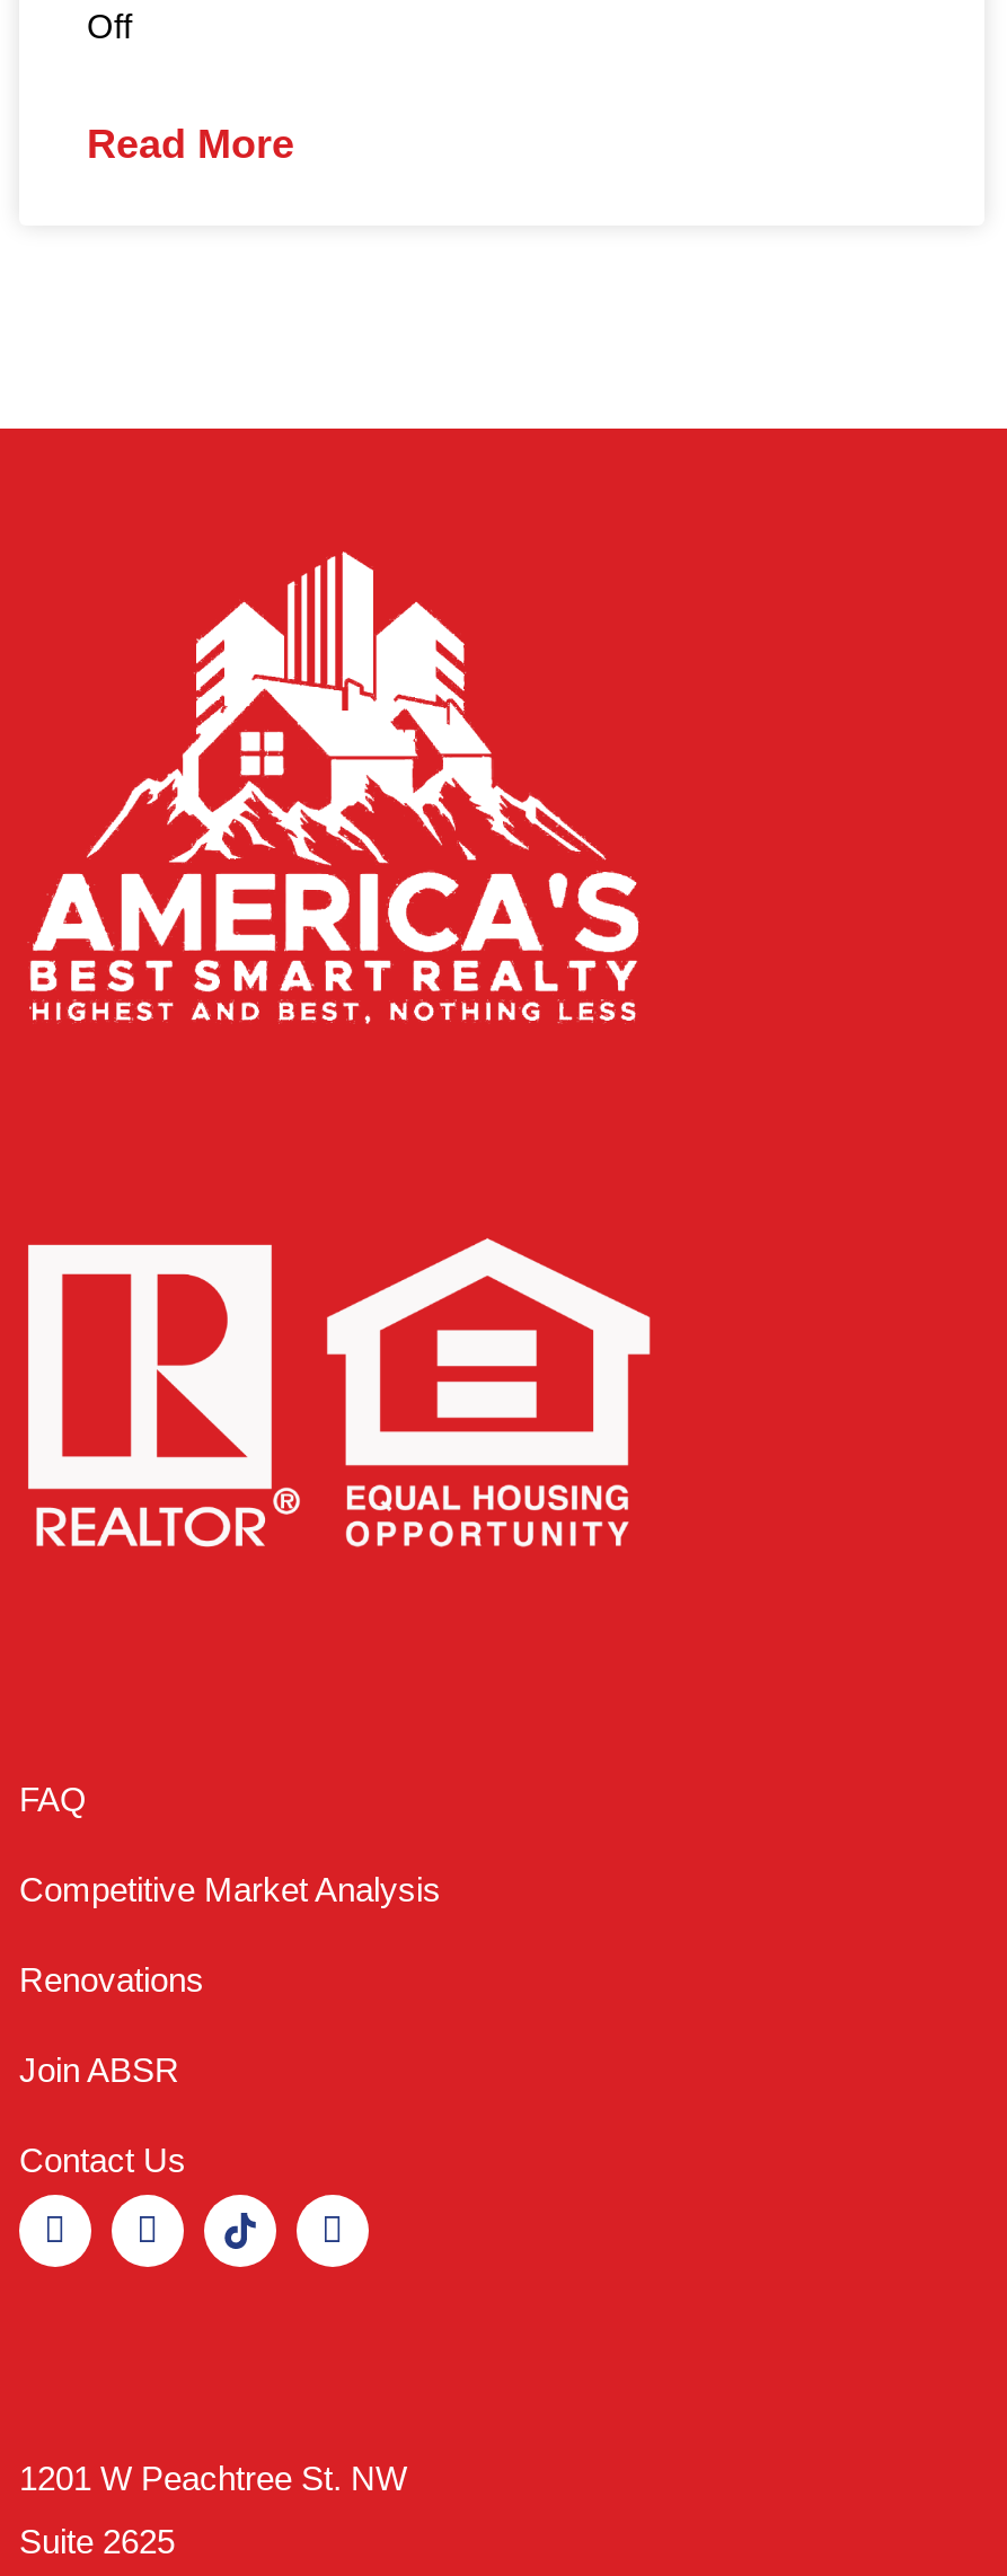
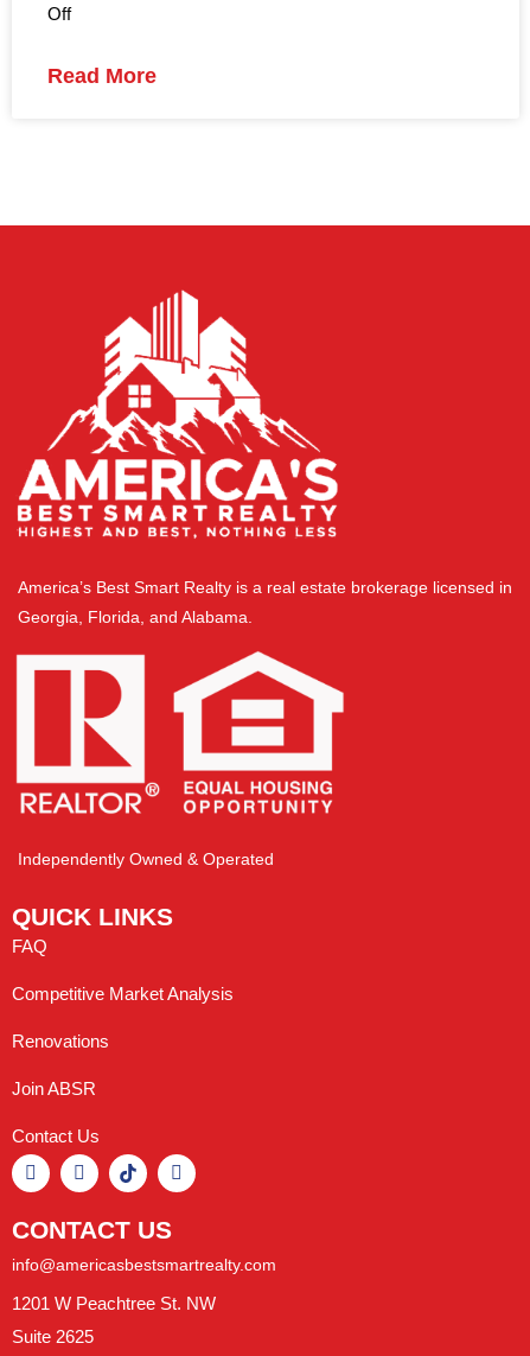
+ Independently Owned & Operated
+ QUICK LINKS

+ America’s Best Smart Realty is a real estate brokerage licensed in
+ Georgia, Florida, and Alabama.

+ CONTACT US
+ info@americasbestsmartrealty.com
